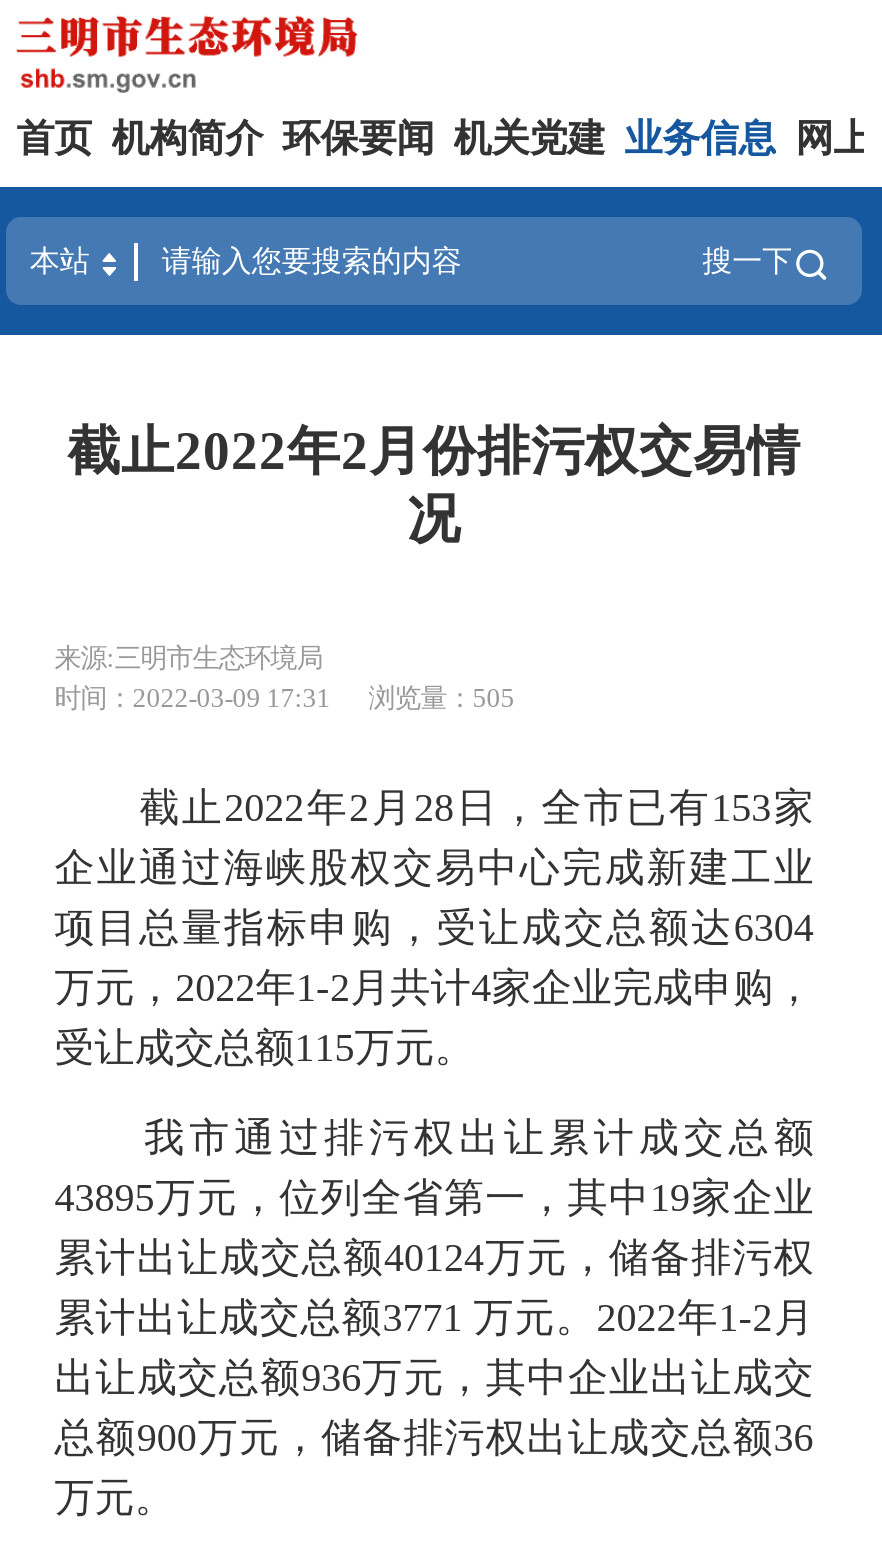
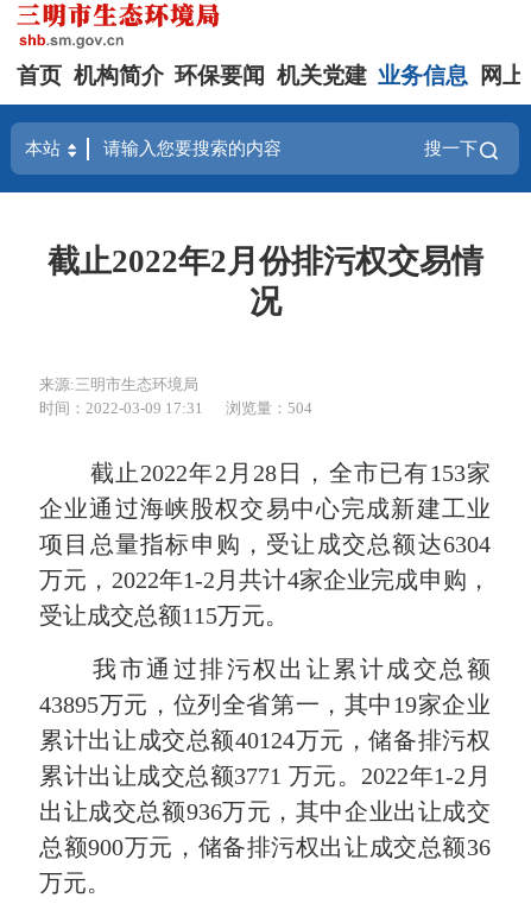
- 时间：2022-03-09 17:31 浏览量：505
+ 时间：2022-03-09 17:31 浏览量：504
